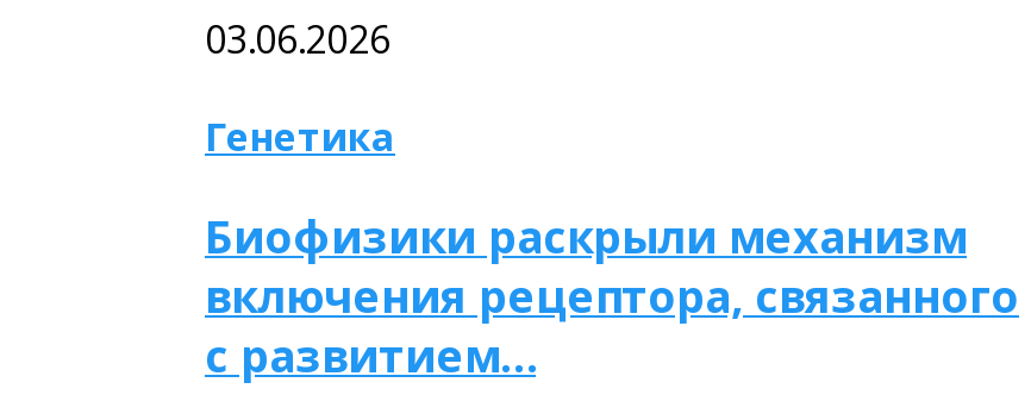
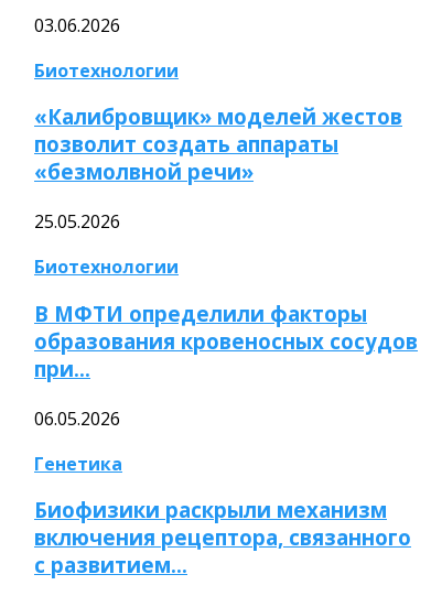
+ Биотехнологии
+ «Калибровщик» моделей жестов
+ позволит создать аппараты
+ «безмолвной речи»
+ 25.05.2026
+ Биотехнологии
+ В МФТИ определили факторы
+ образования кровеносных сосудов
+ при…
+ 06.05.2026
